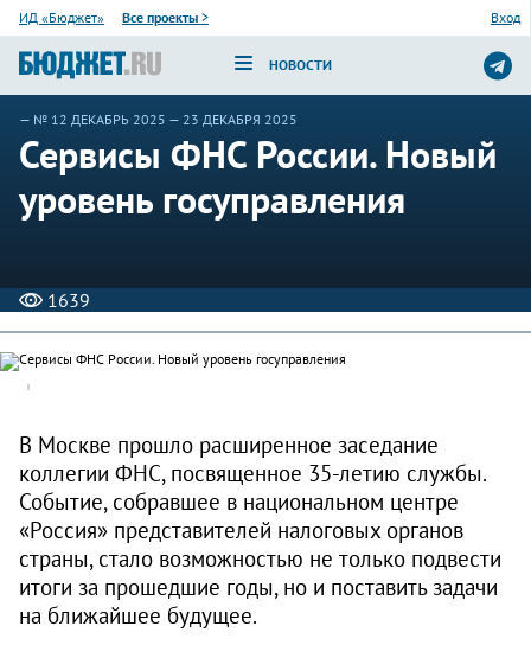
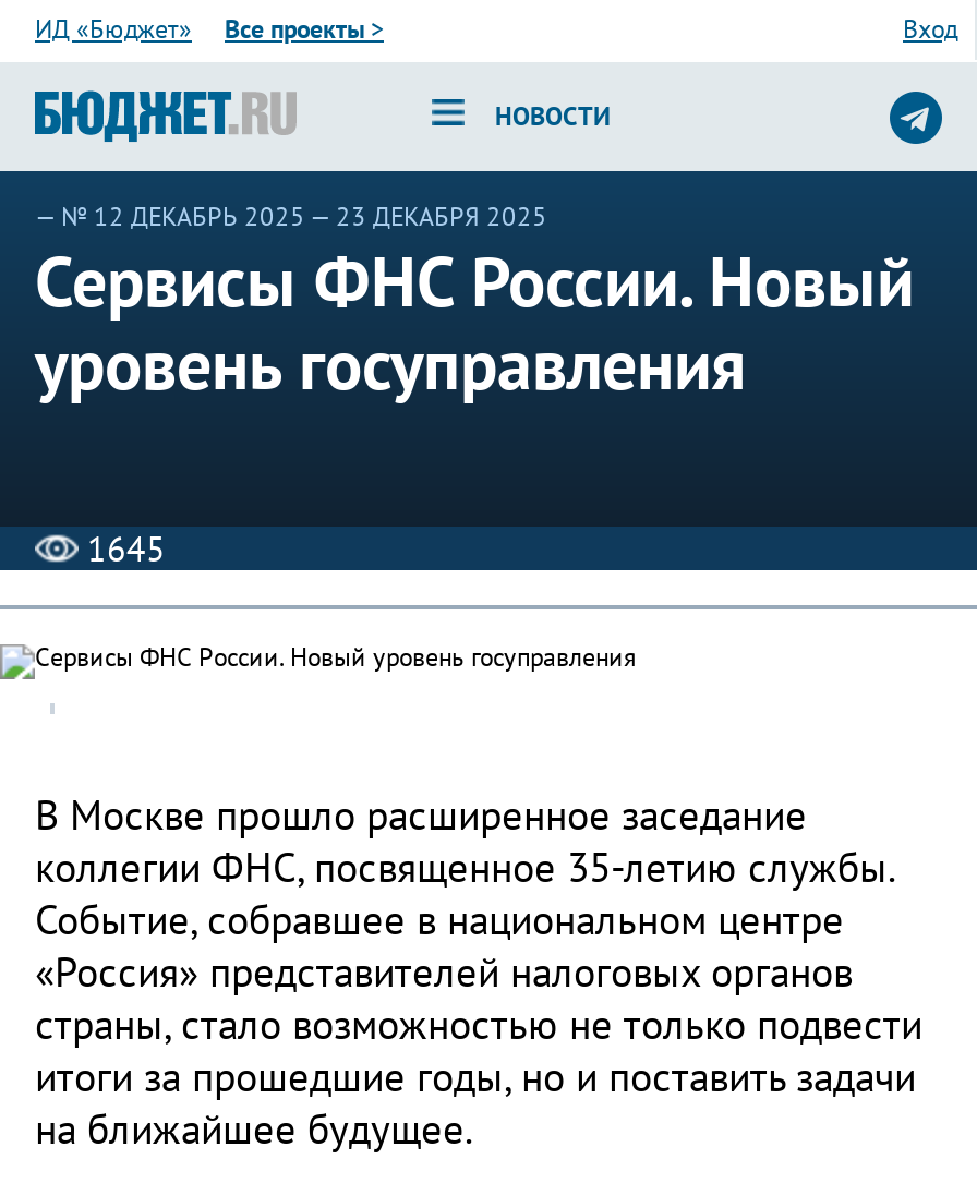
- 1639
+ 1645
